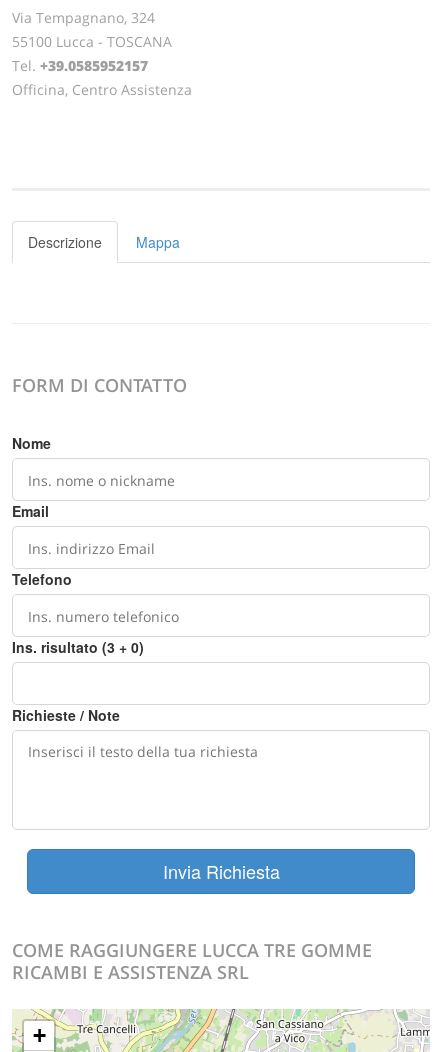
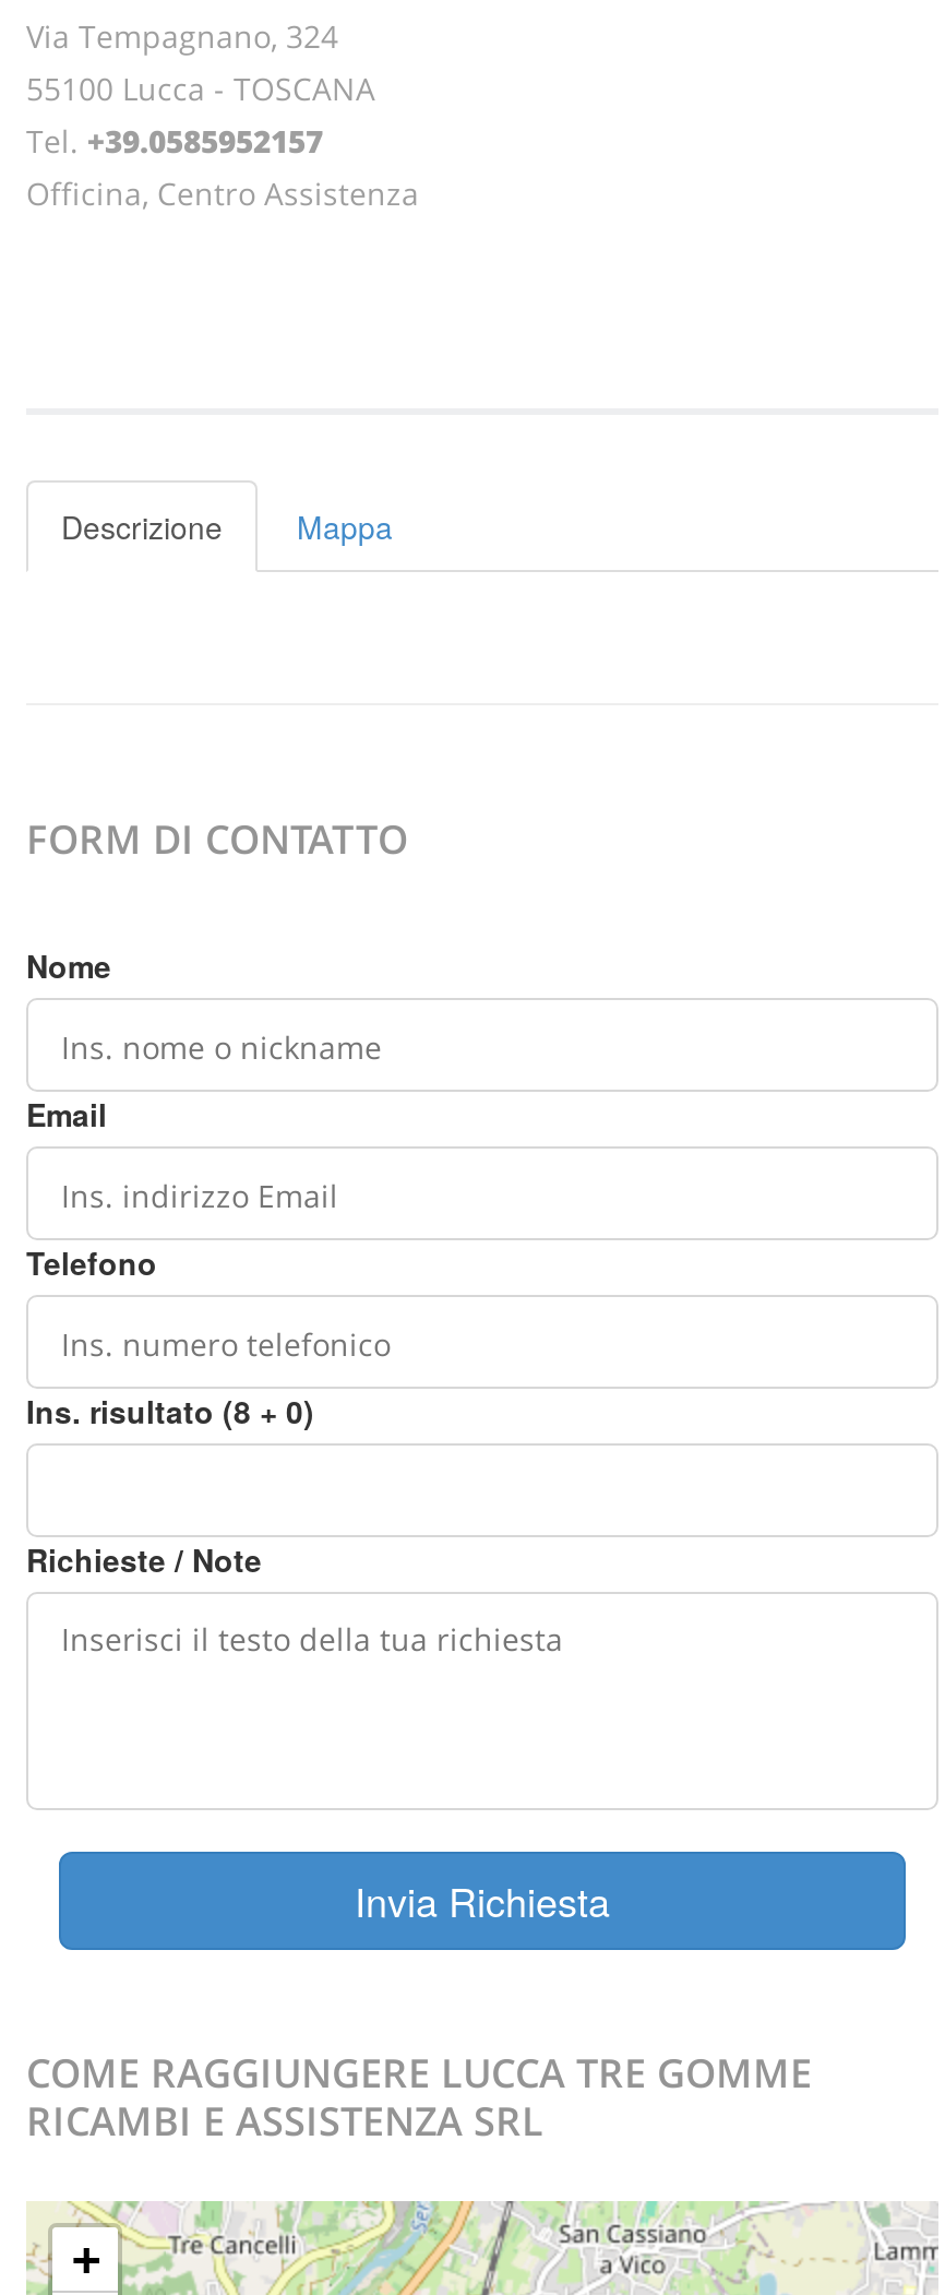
- Ins. risultato (3 + 0)
+ Ins. risultato (8 + 0)
